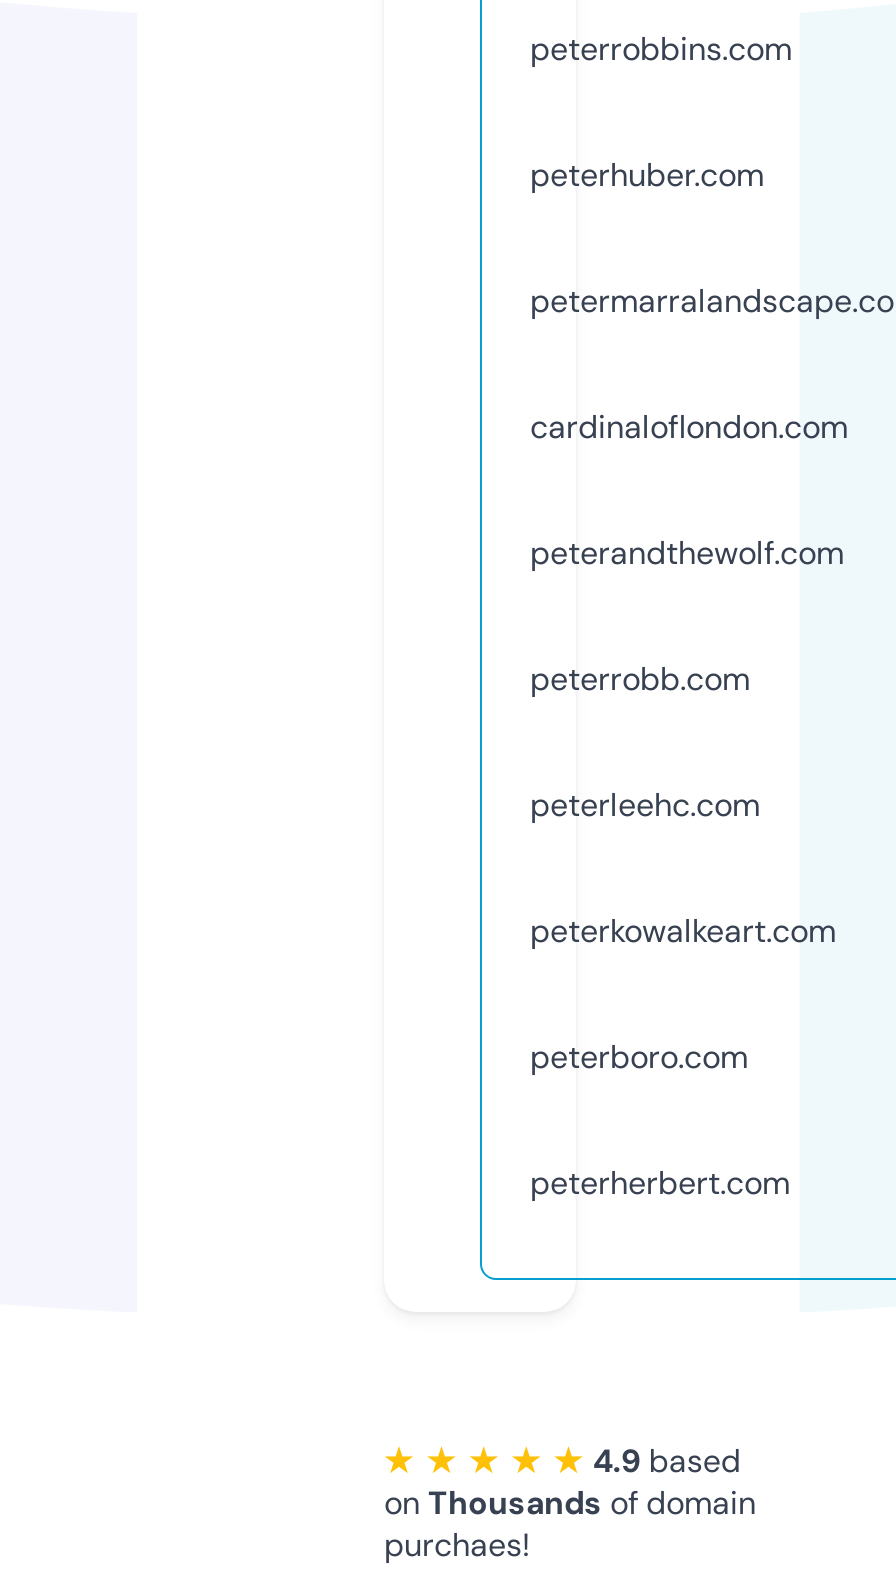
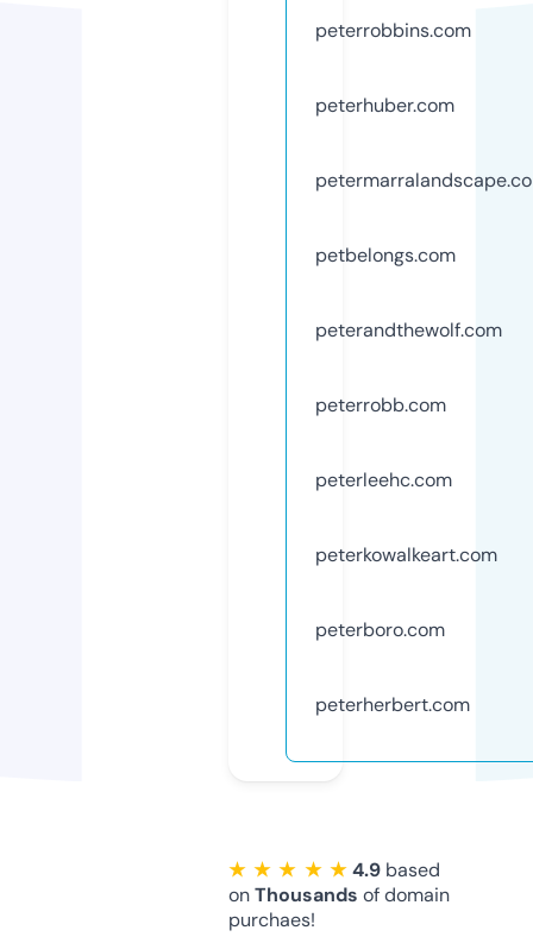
- cardinaloflondon.com
+ petbelongs.com
